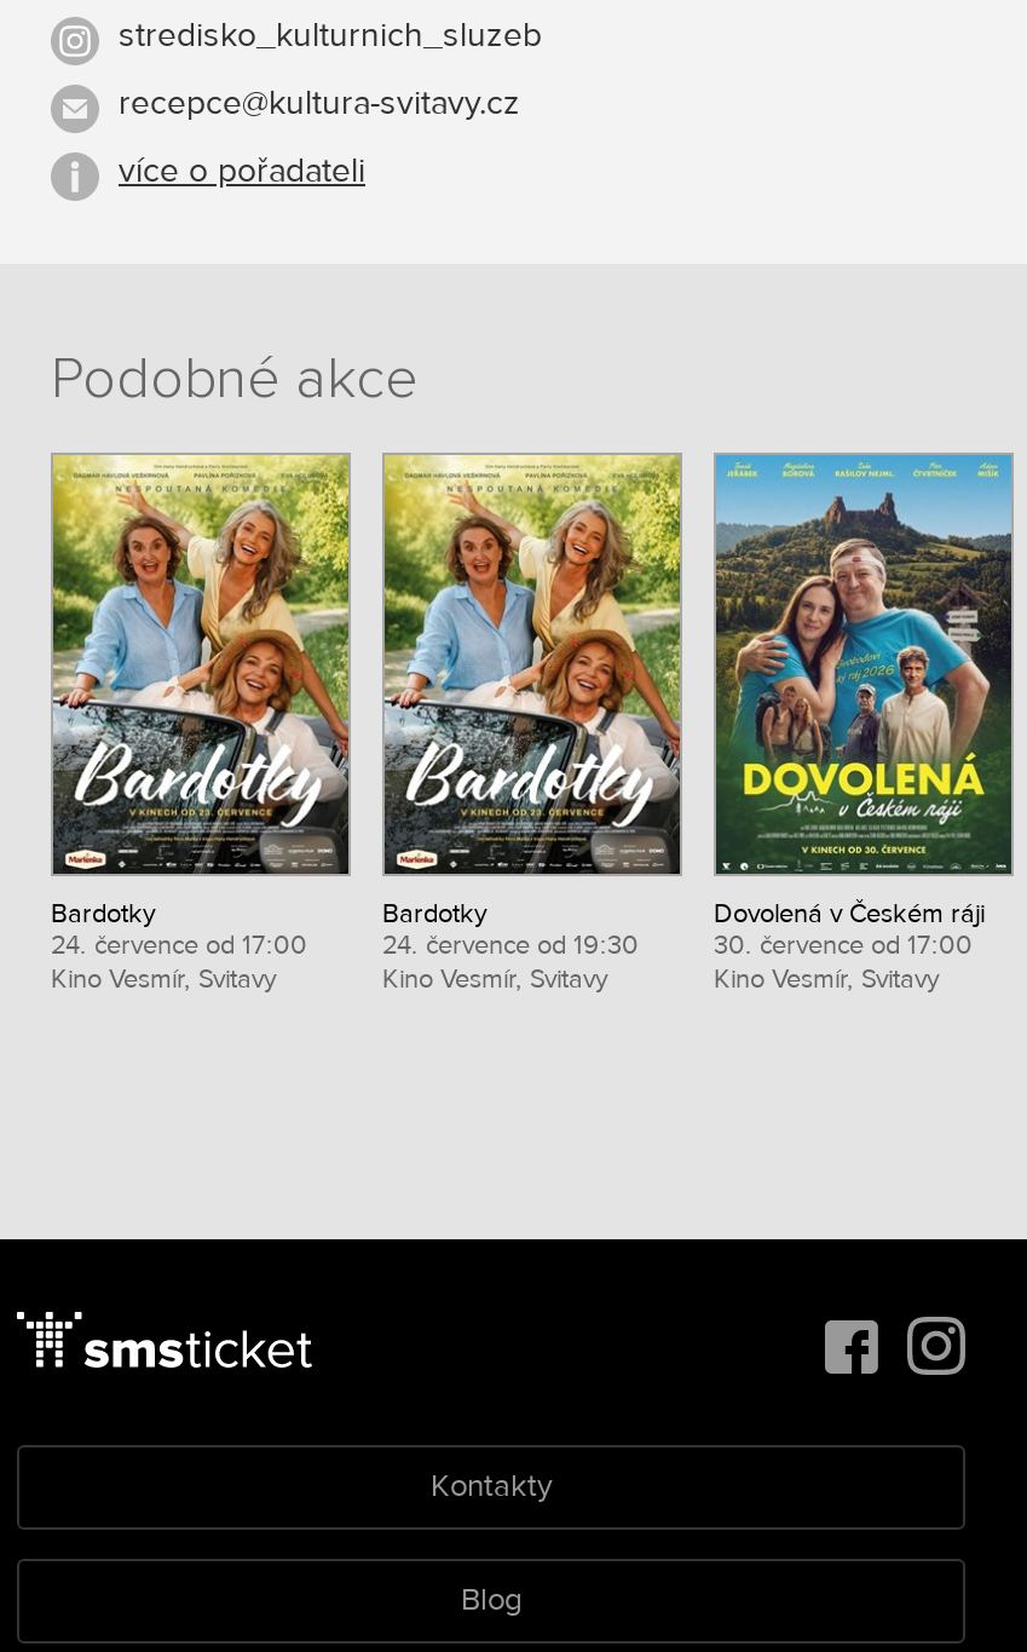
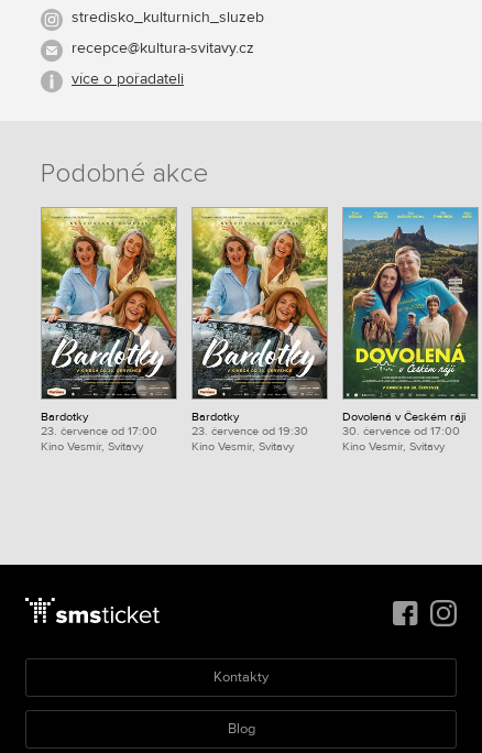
- 24. července od 17:00
+ 23. července od 17:00

- 24. července od 19:30
+ 23. července od 19:30
